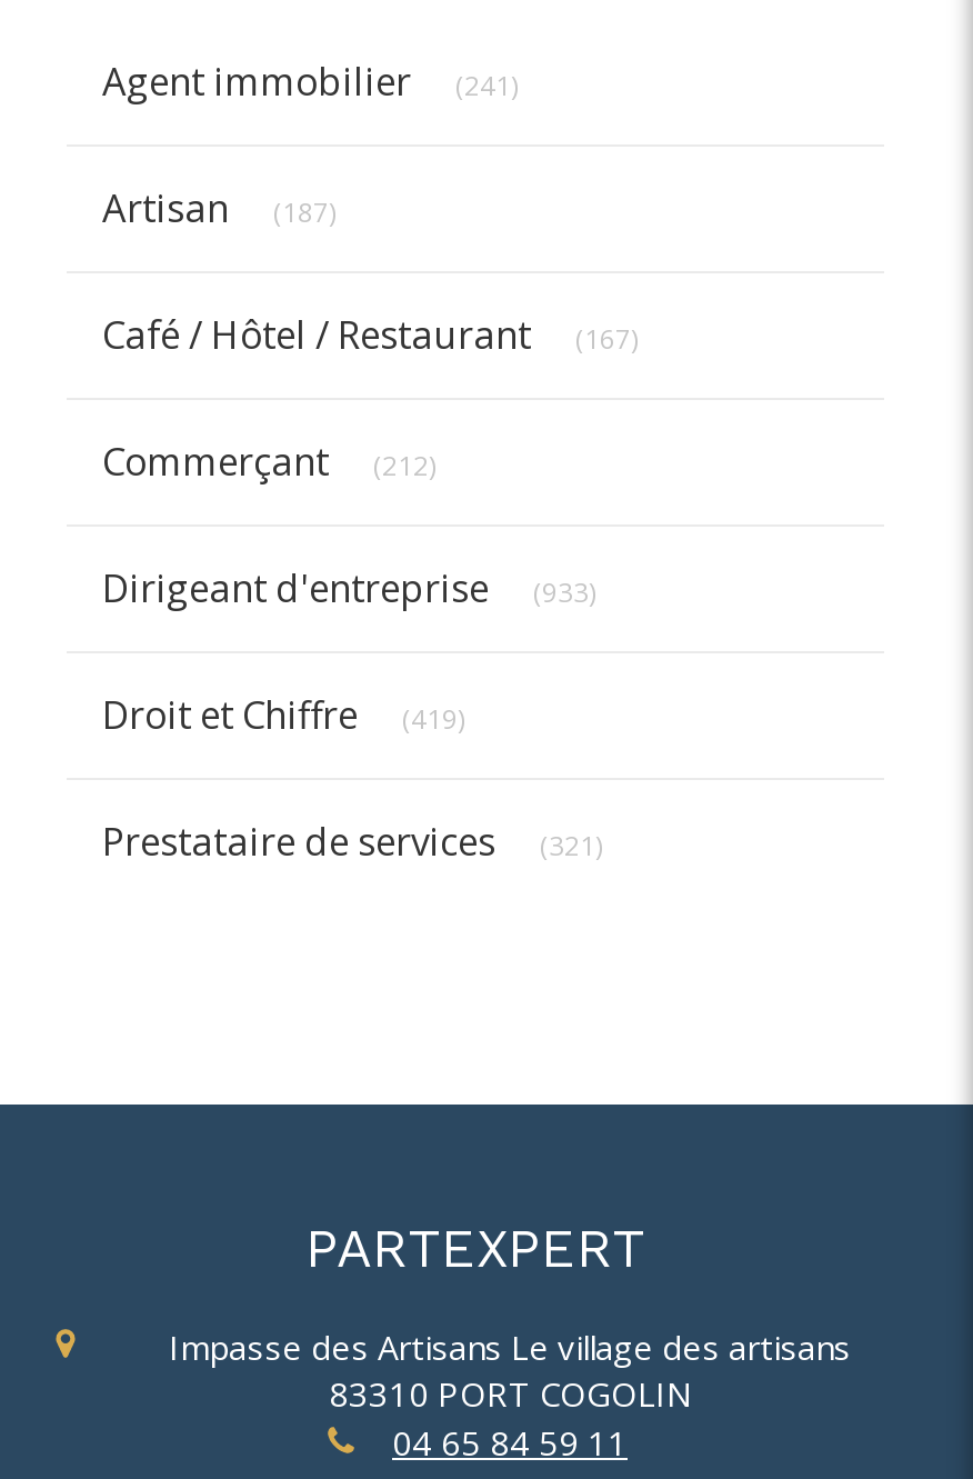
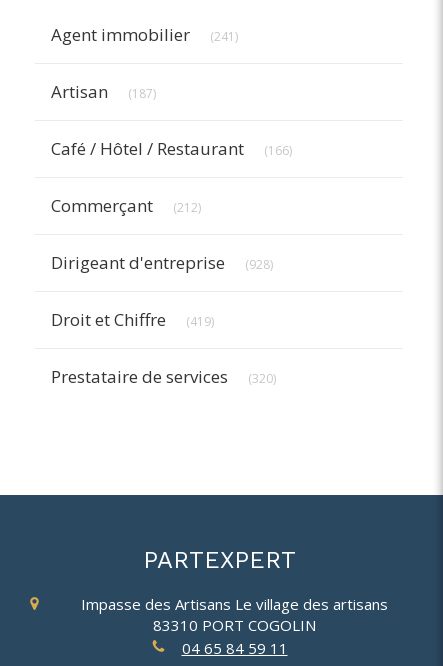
- Café / Hôtel / Restaurant (167)
+ Café / Hôtel / Restaurant (166)

- Dirigeant d'entreprise (933)
+ Dirigeant d'entreprise (928)

- Prestataire de services (321)
+ Prestataire de services (320)
